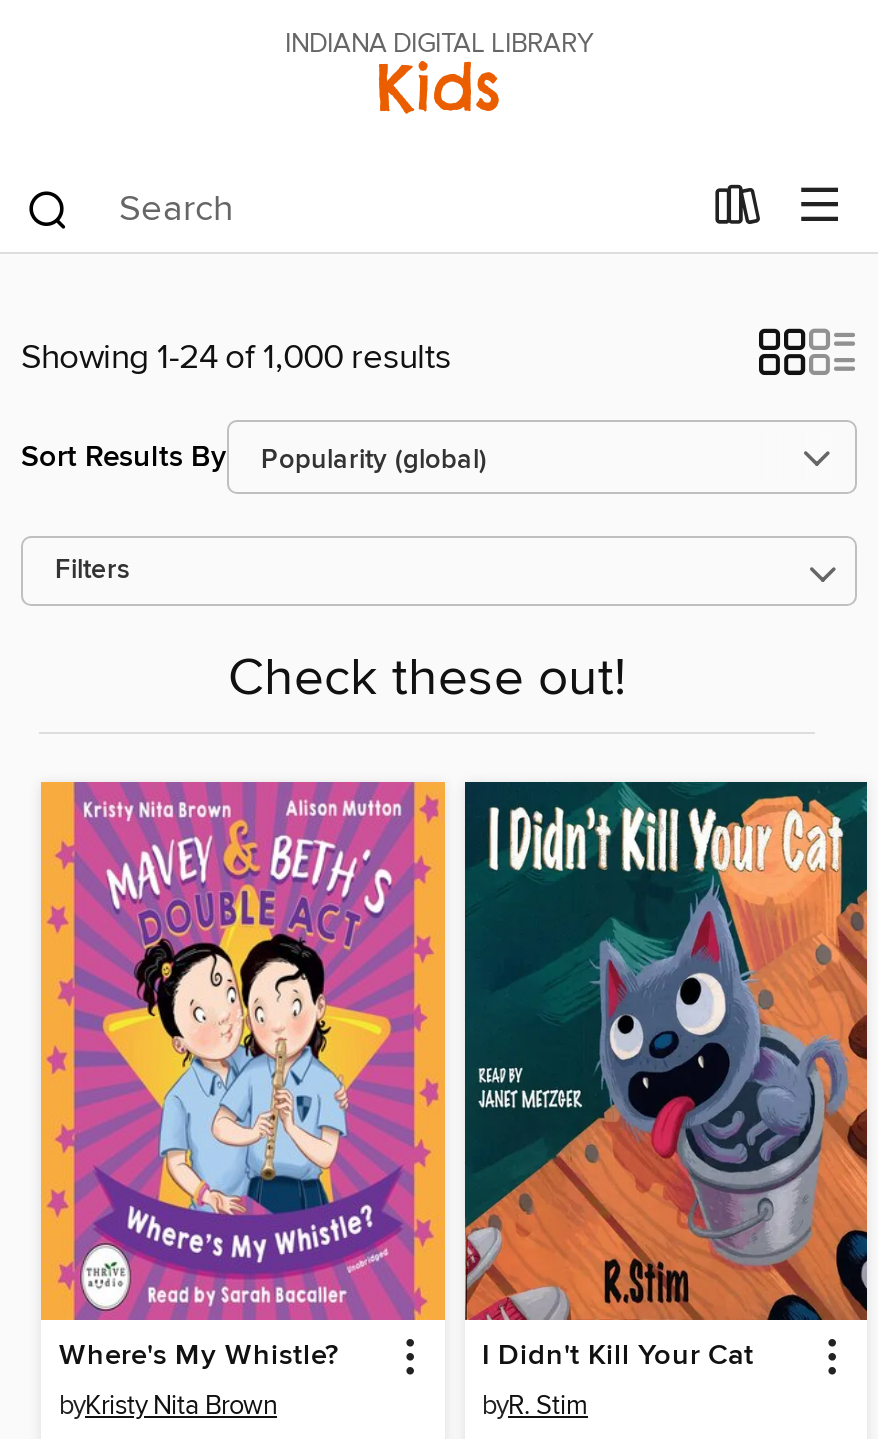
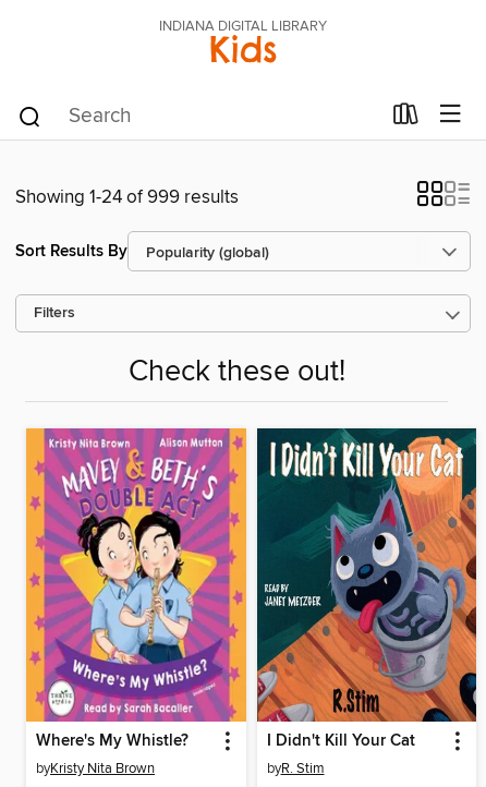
- Showing 1-24 of 1,000 results
+ Showing 1-24 of 999 results
